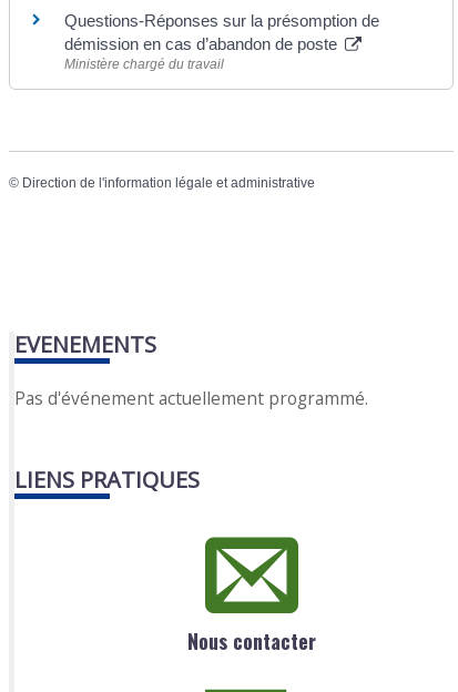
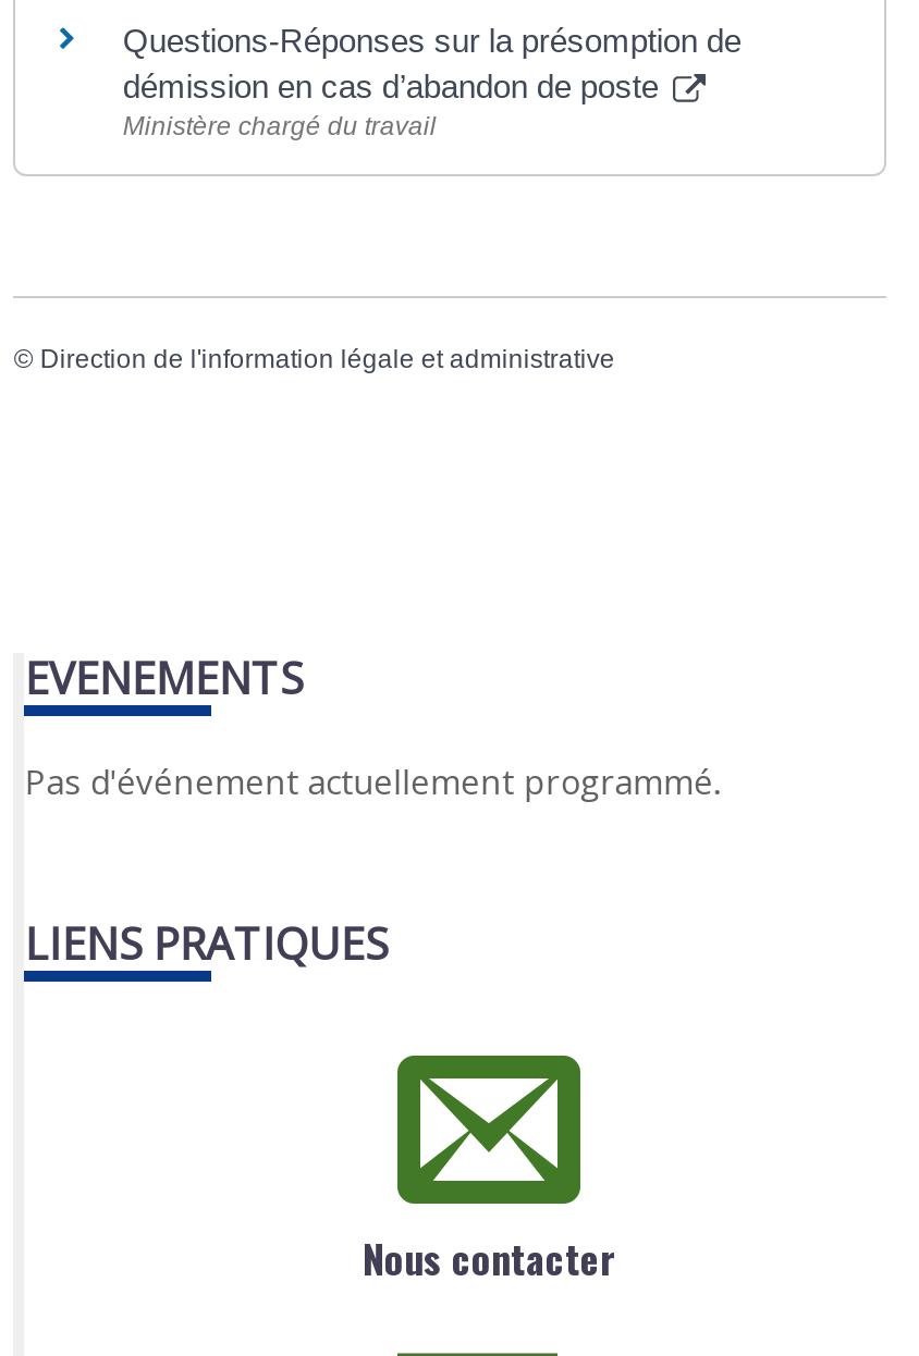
- [image]
+ [image]
